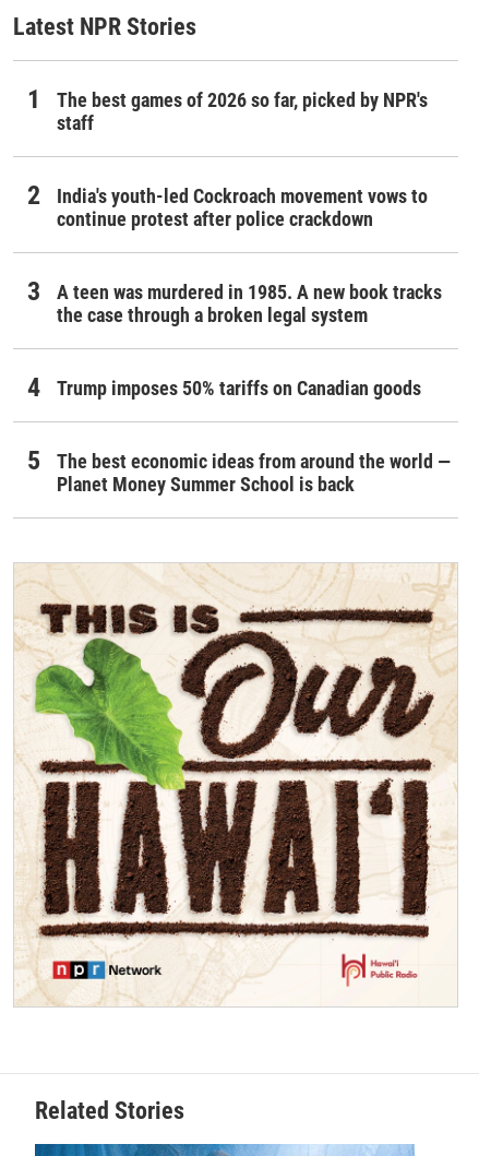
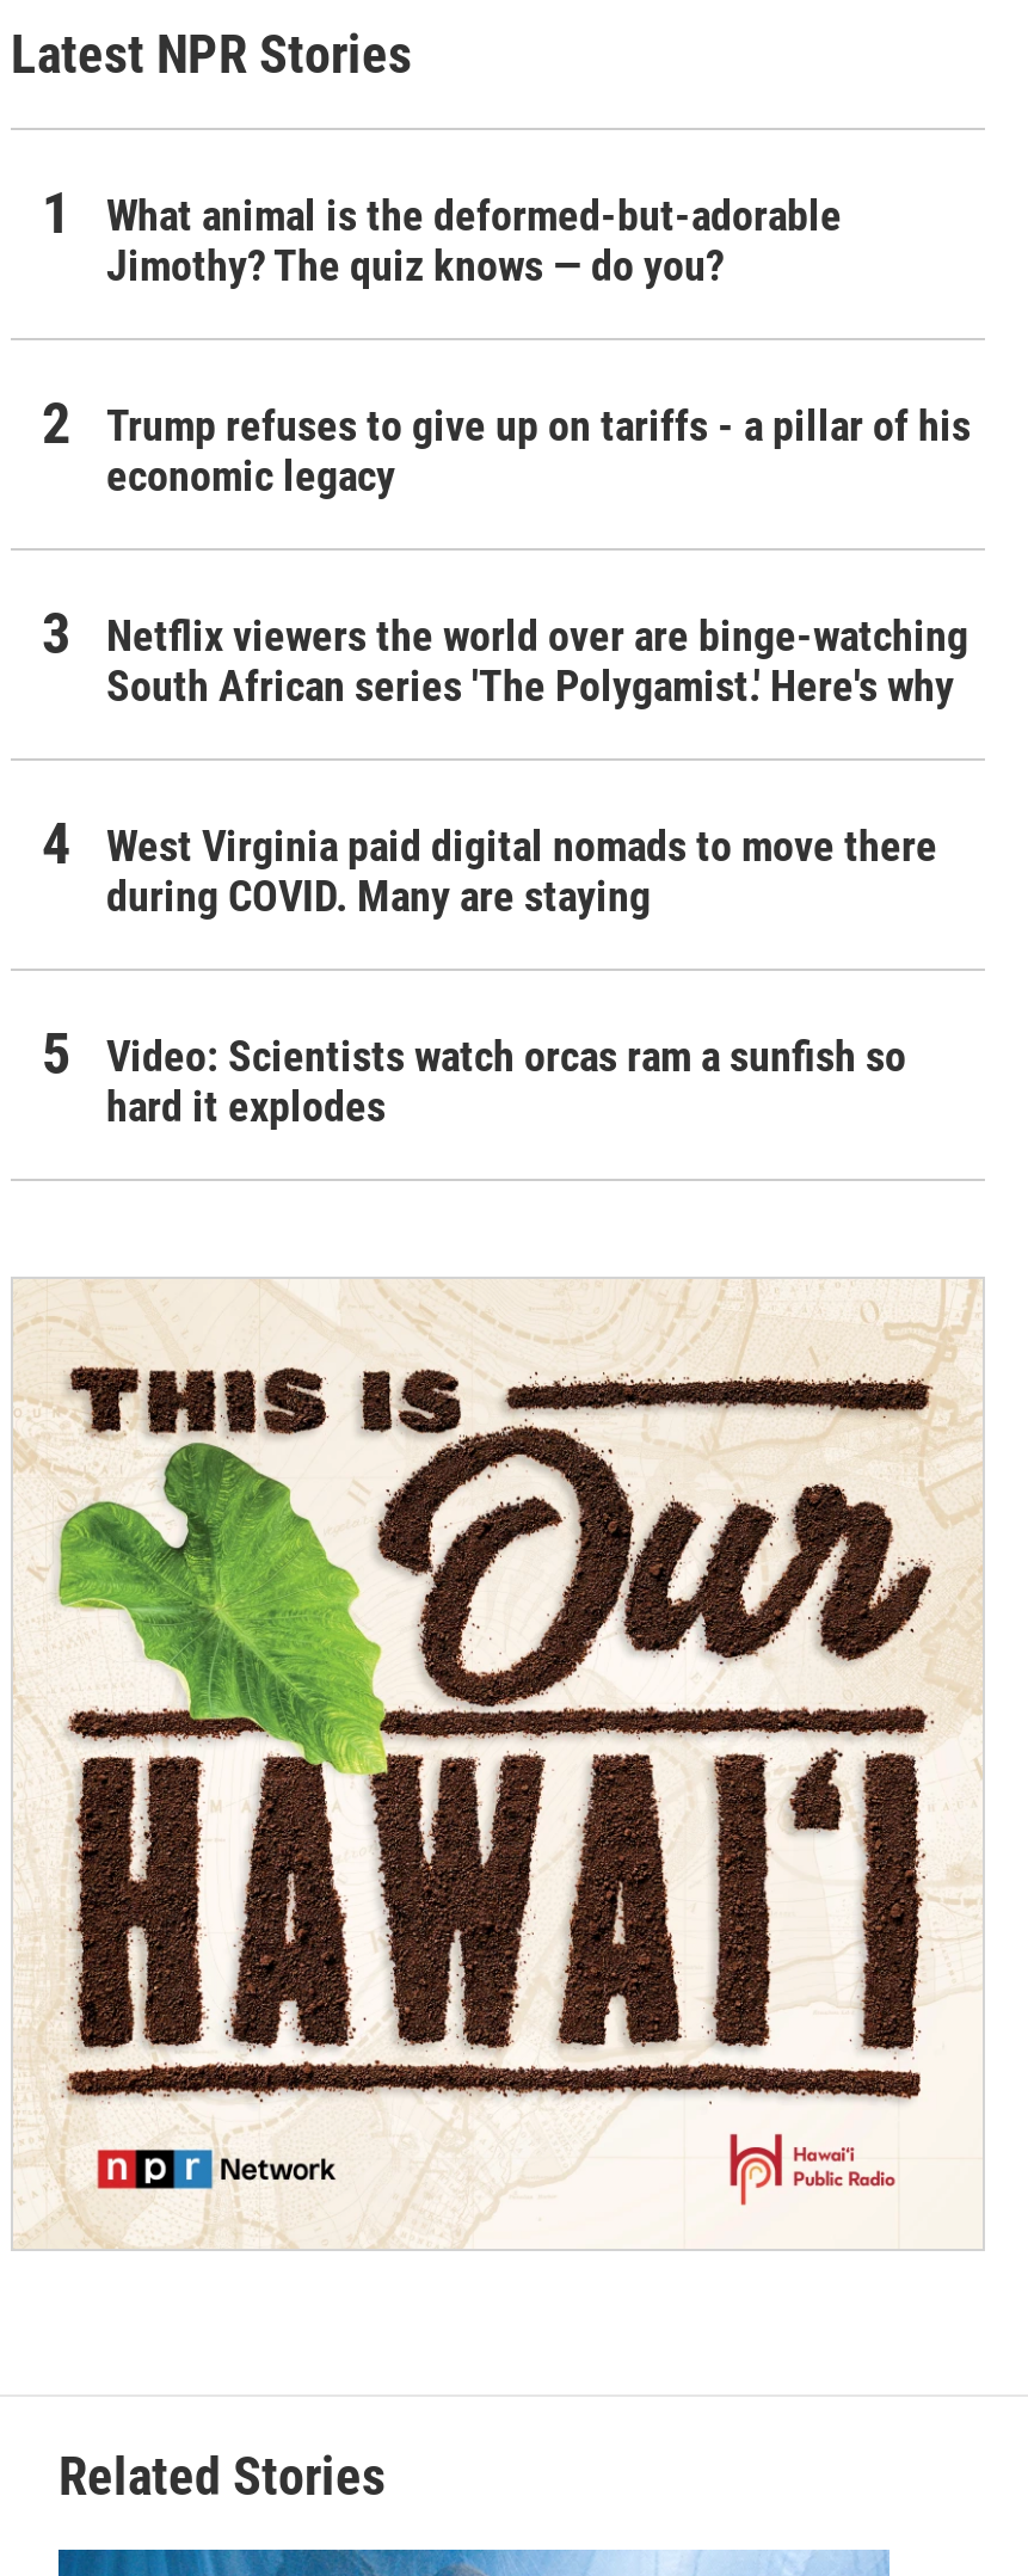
- The best games of 2026 so far, picked by NPR's
- staff
+ What animal is the deformed-but-adorable
+ Jimothy? The quiz knows — do you?

- India's youth-led Cockroach movement vows to
- continue protest after police crackdown
+ Trump refuses to give up on tariffs - a pillar of his
+ economic legacy

- A teen was murdered in 1985. A new book tracks
- the case through a broken legal system
+ Netflix viewers the world over are binge-watching
+ South African series 'The Polygamist.' Here's why

- Trump imposes 50% tariffs on Canadian goods
+ West Virginia paid digital nomads to move there
+ during COVID. Many are staying

- The best economic ideas from around the world —
- Planet Money Summer School is back
+ Video: Scientists watch orcas ram a sunfish so
+ hard it explodes
